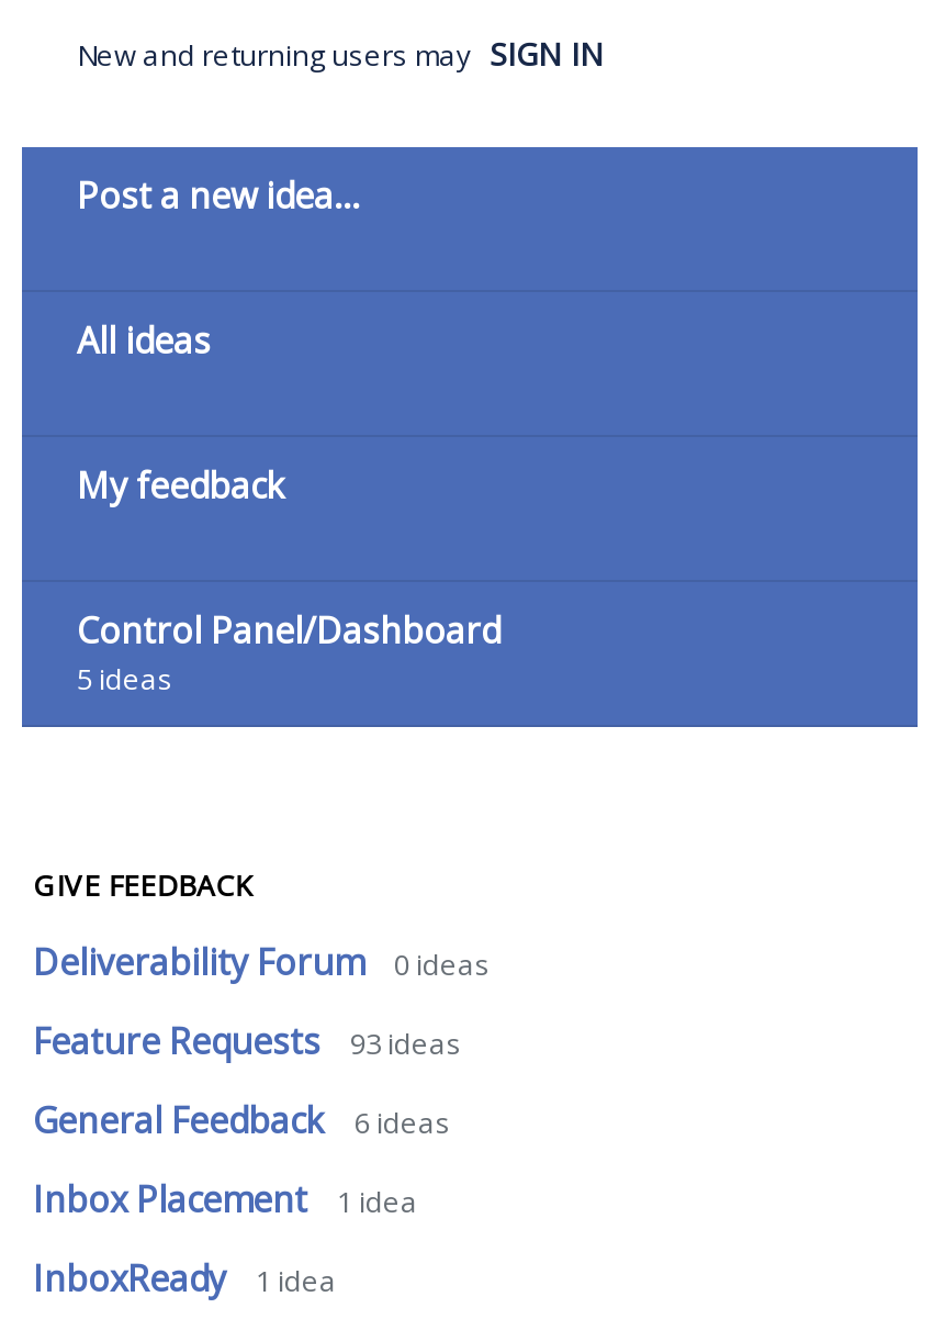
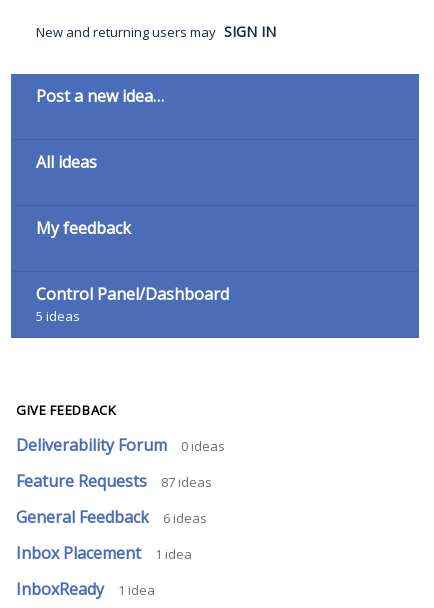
- Feature Requests 93 ideas
+ Feature Requests 87 ideas
